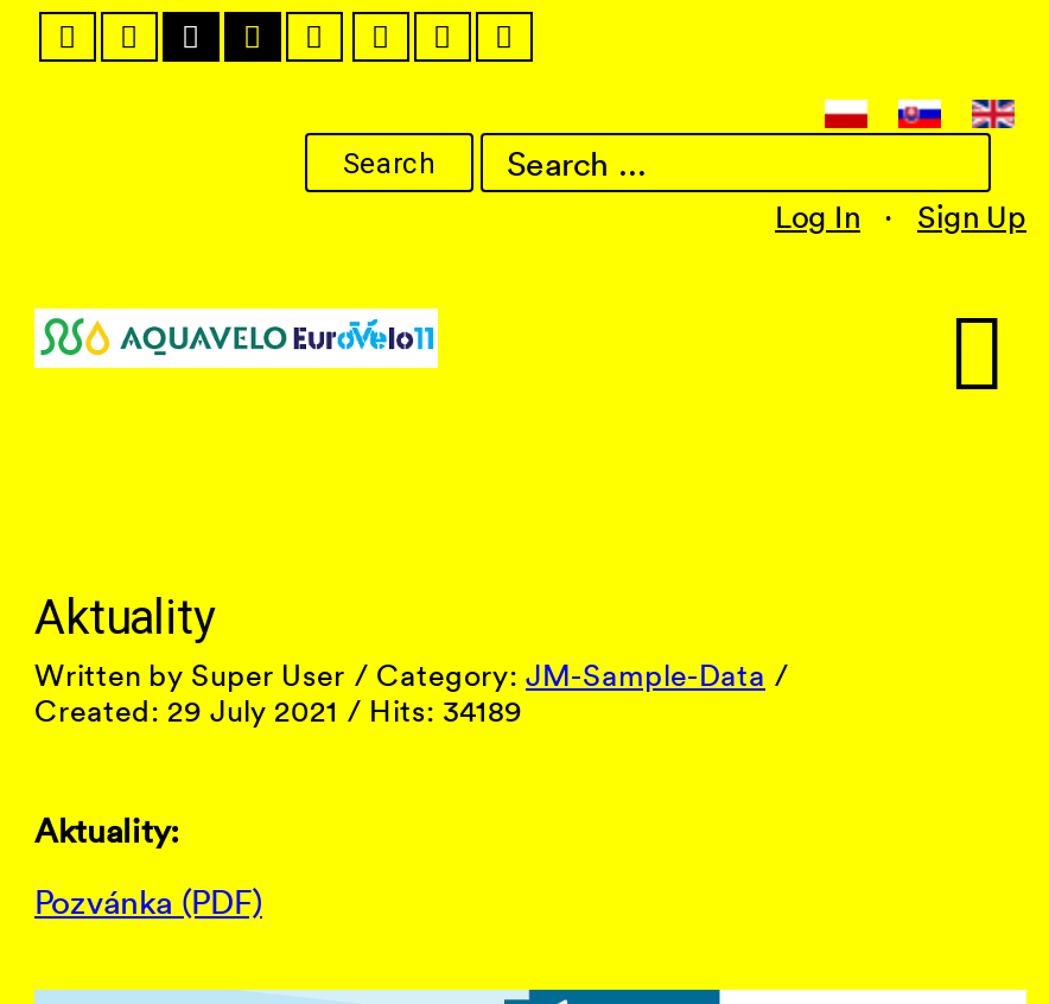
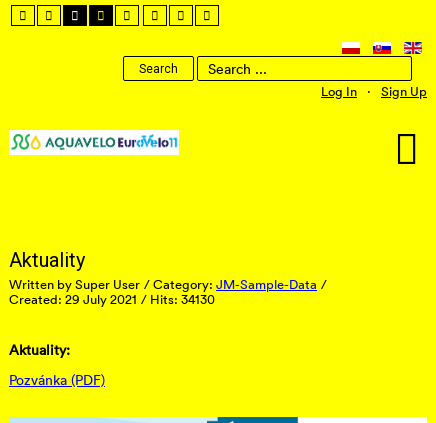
- Created: 29 July 2021 Hits: 34189
+ Created: 29 July 2021 Hits: 34130
